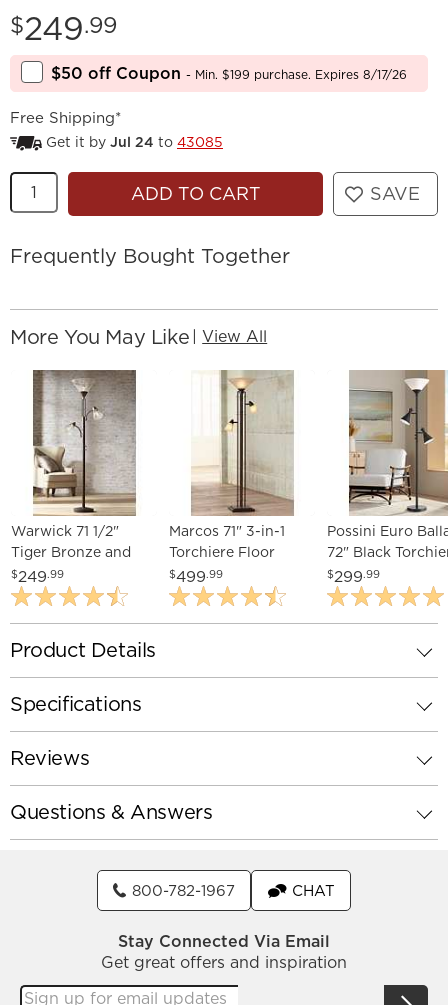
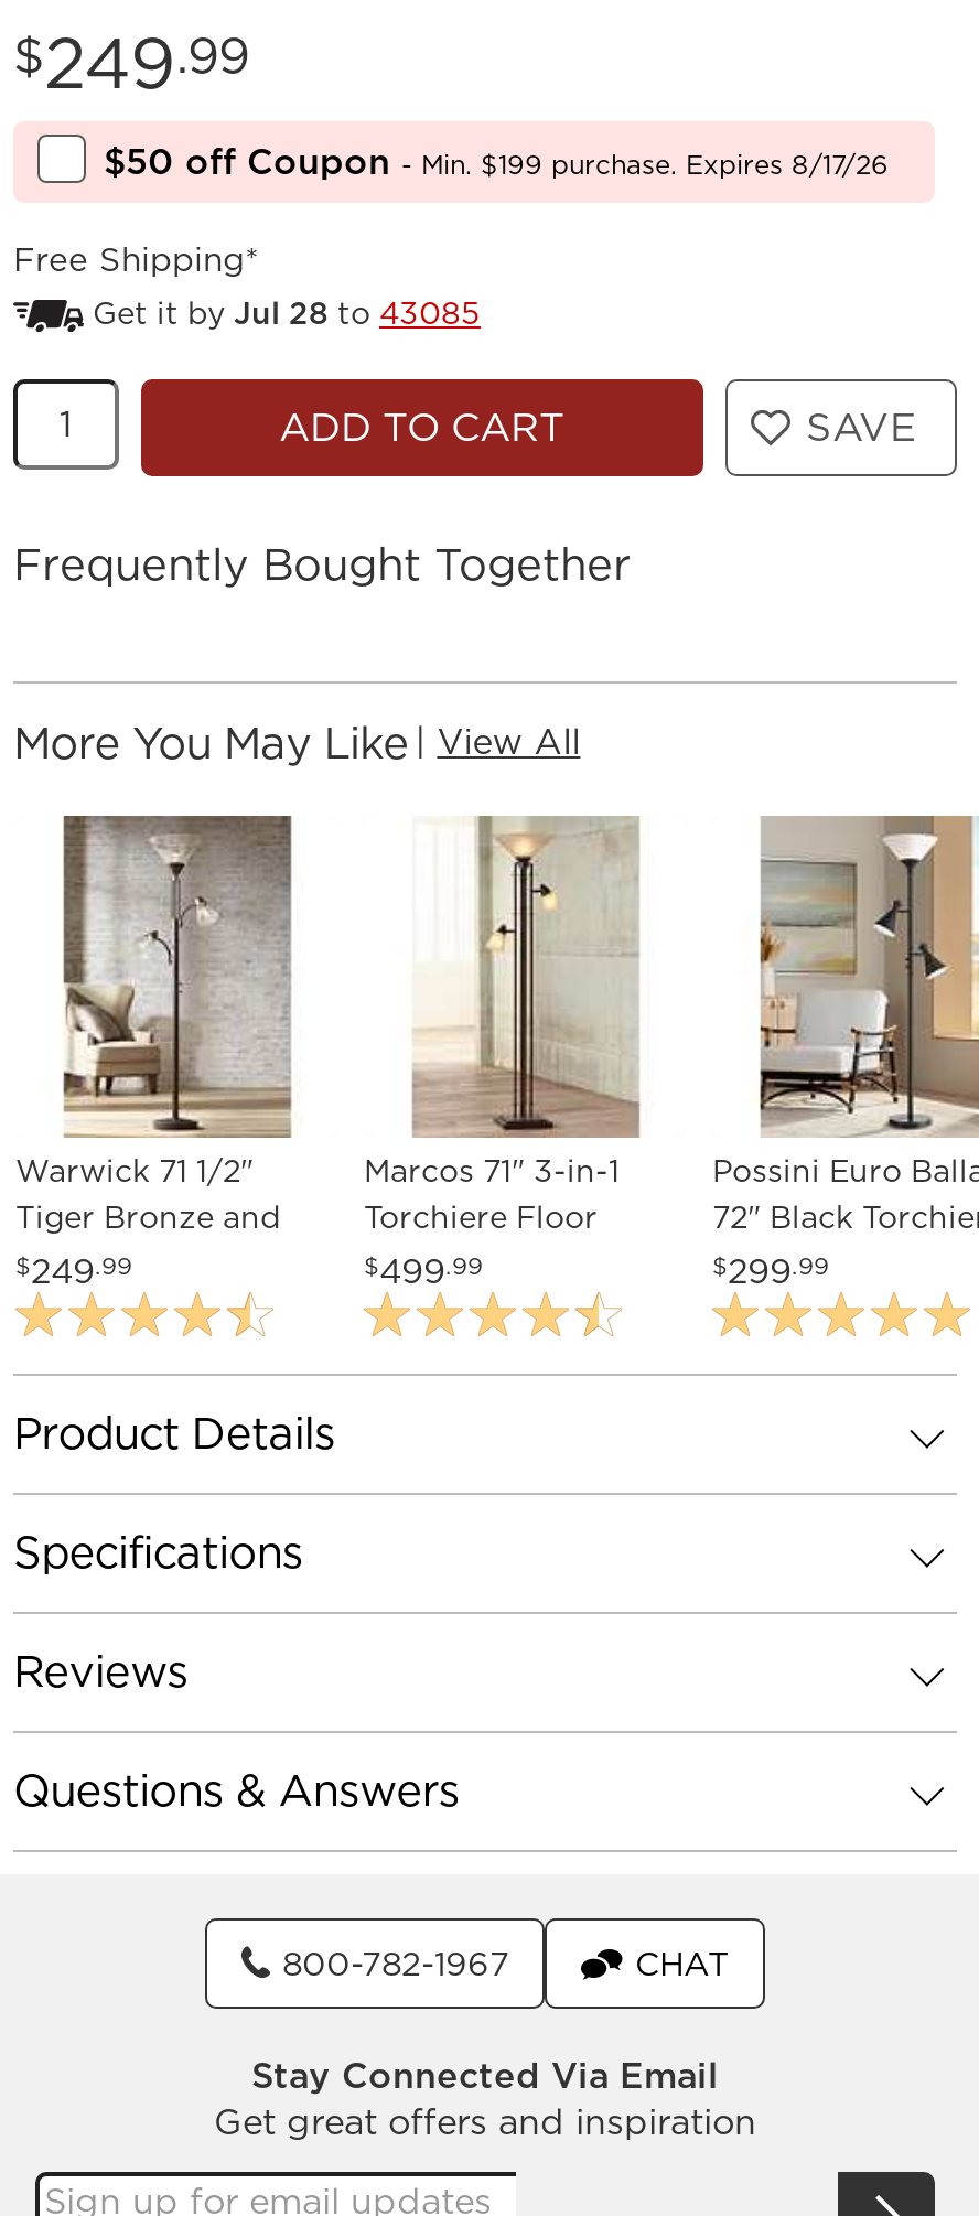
- Get it by Jul 24 to 43085
+ Get it by Jul 28 to 43085
